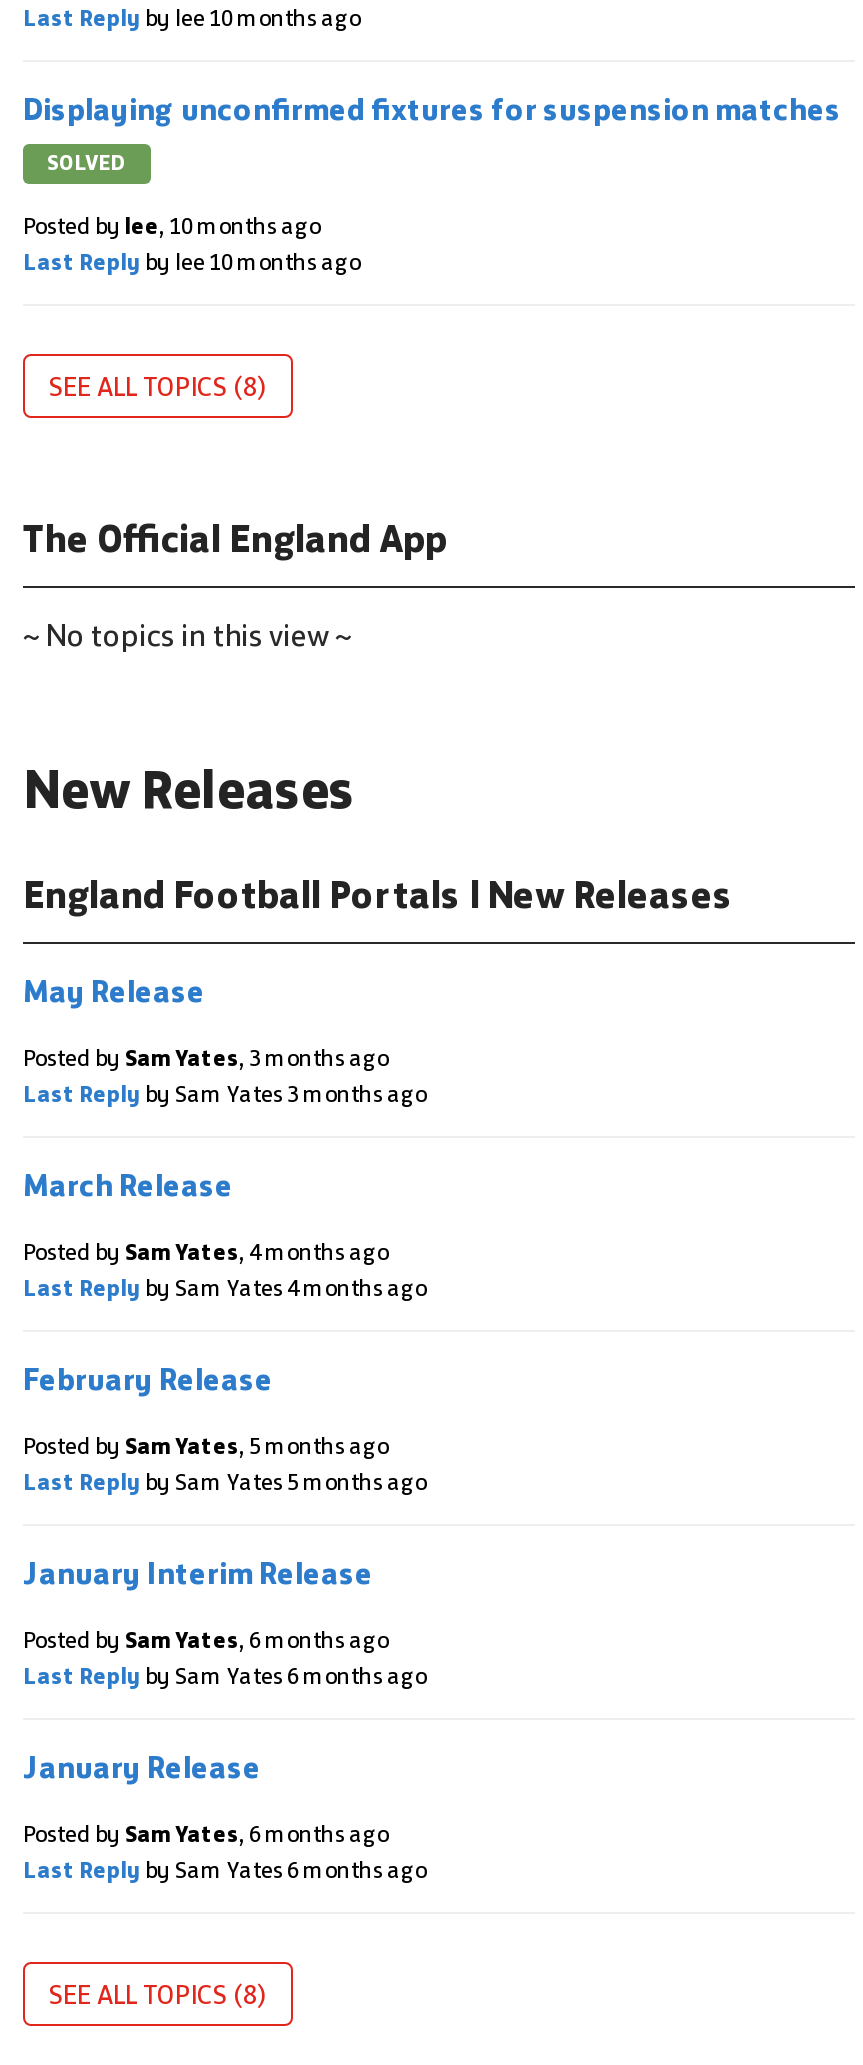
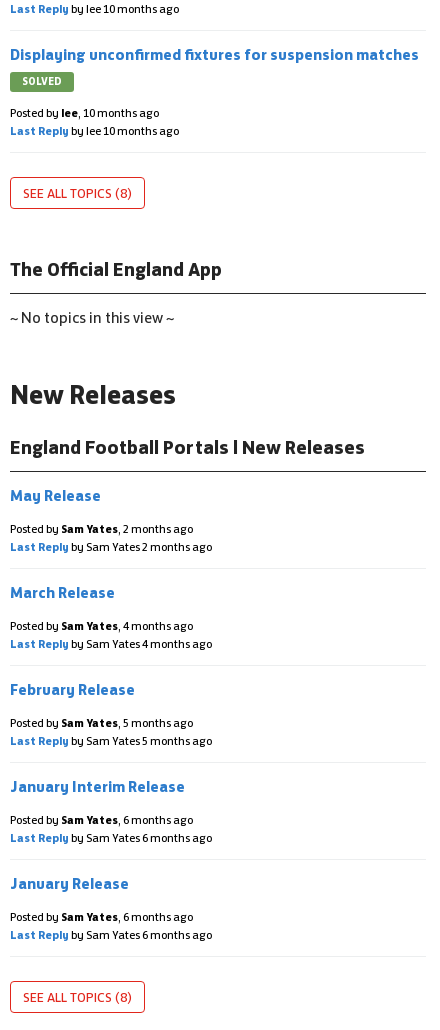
- Posted by Sam Yates, 3 months ago
+ Posted by Sam Yates, 2 months ago

- Last Reply by Sam Yates 3 months ago
+ Last Reply by Sam Yates 2 months ago
